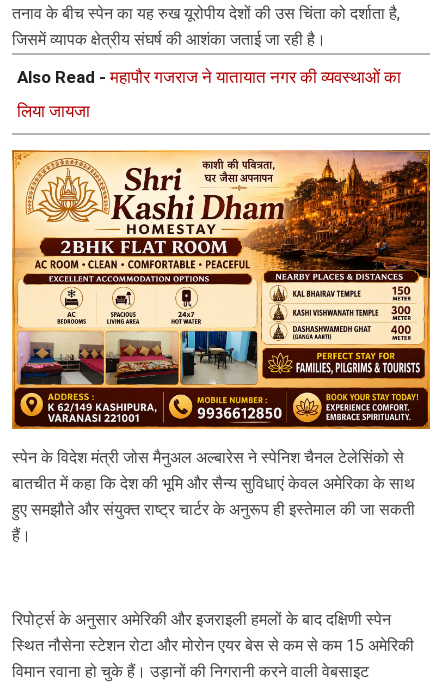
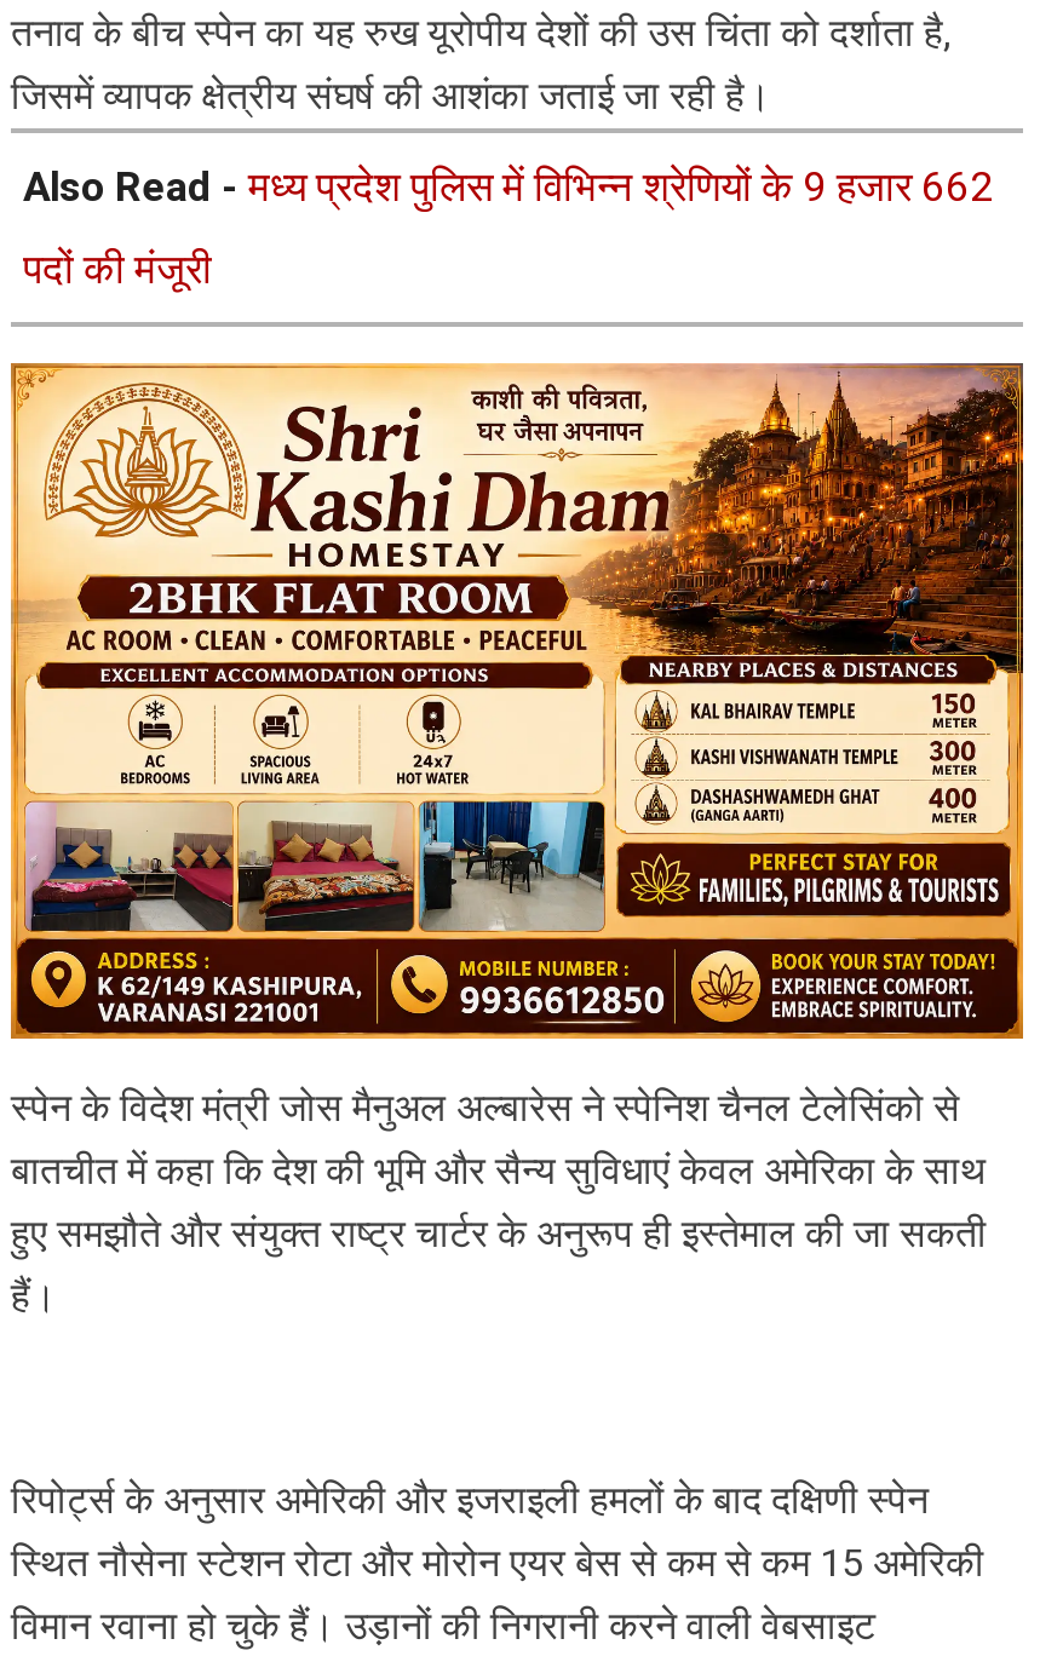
- Also Read - महापौर गजराज ने यातायात नगर की व्यवस्थाओं का
+ Also Read - मध्य प्रदेश पुलिस में विभिन्न श्रेणियों के 9 हजार 662

- लिया जायजा
+ पदों की मंजूरी
